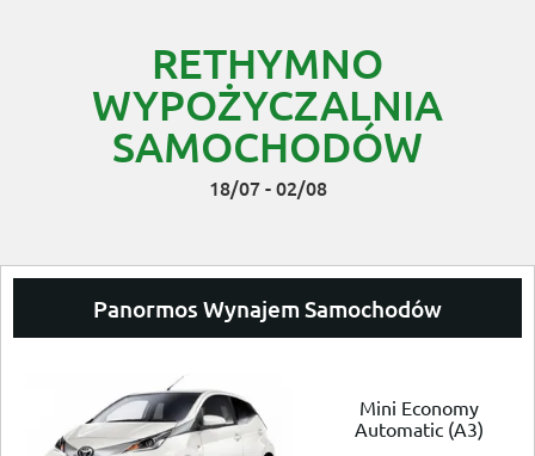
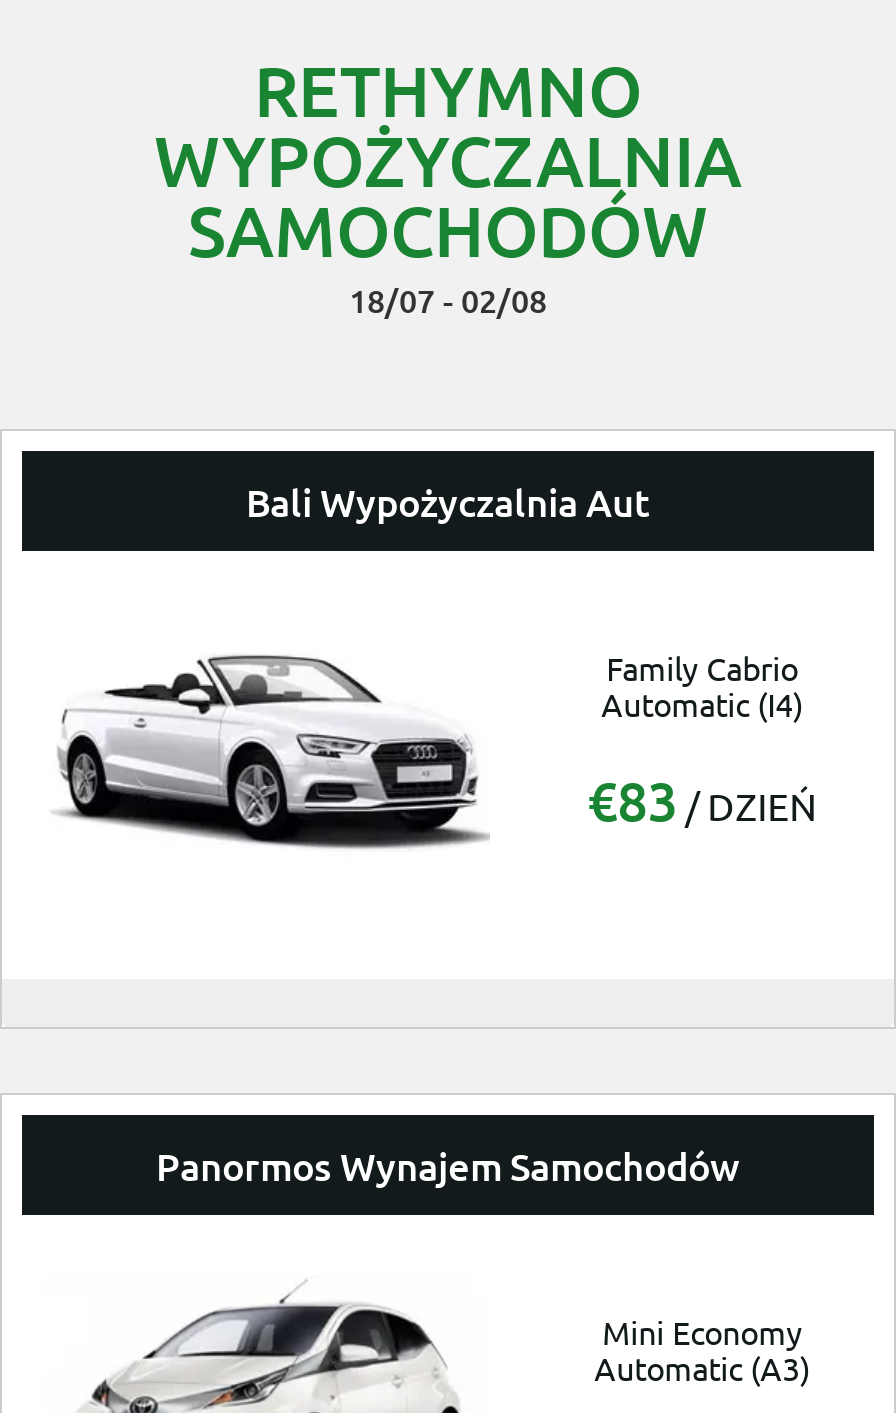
+ [image]
+ Bali Wypożyczalnia Aut
+ Family Cabrio
+ Automatic (I4)
+ €83 / DZIEŃ
